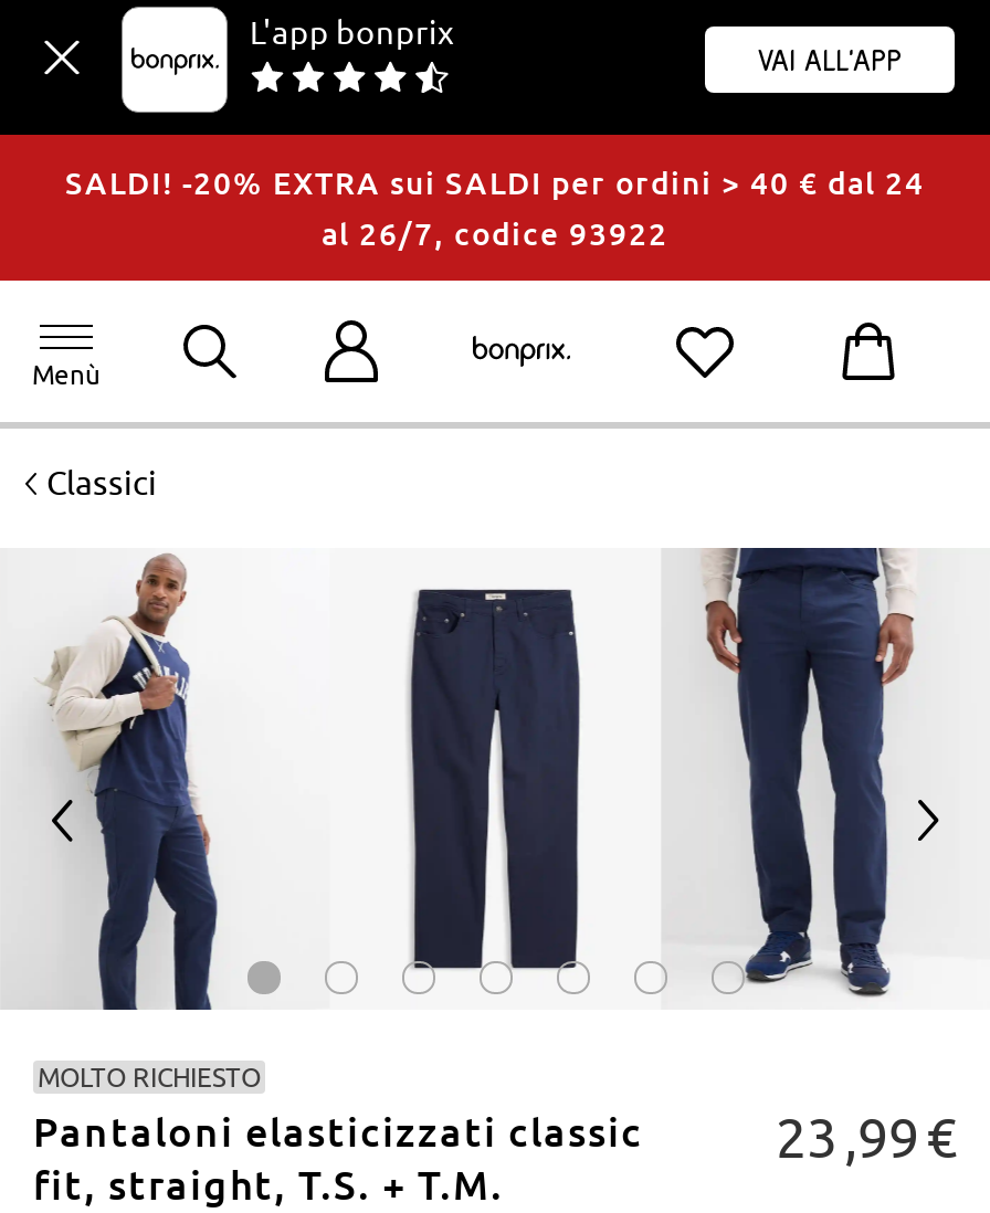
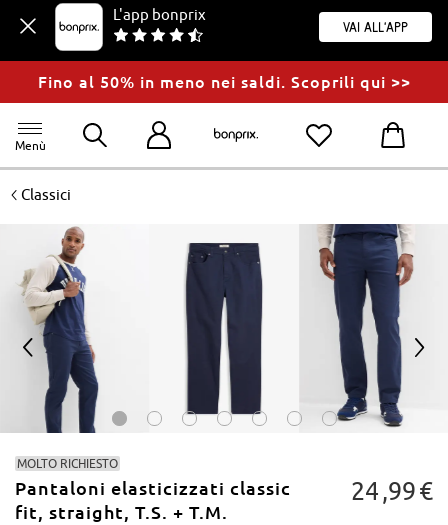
- SALDI! -20% EXTRA sui SALDI per ordini > 40 € dal 24
- al 26/7, codice 93922
+ Fino al 50% in meno nei saldi. Scoprili qui >>

- 23 99 €
+ 24 99 €
